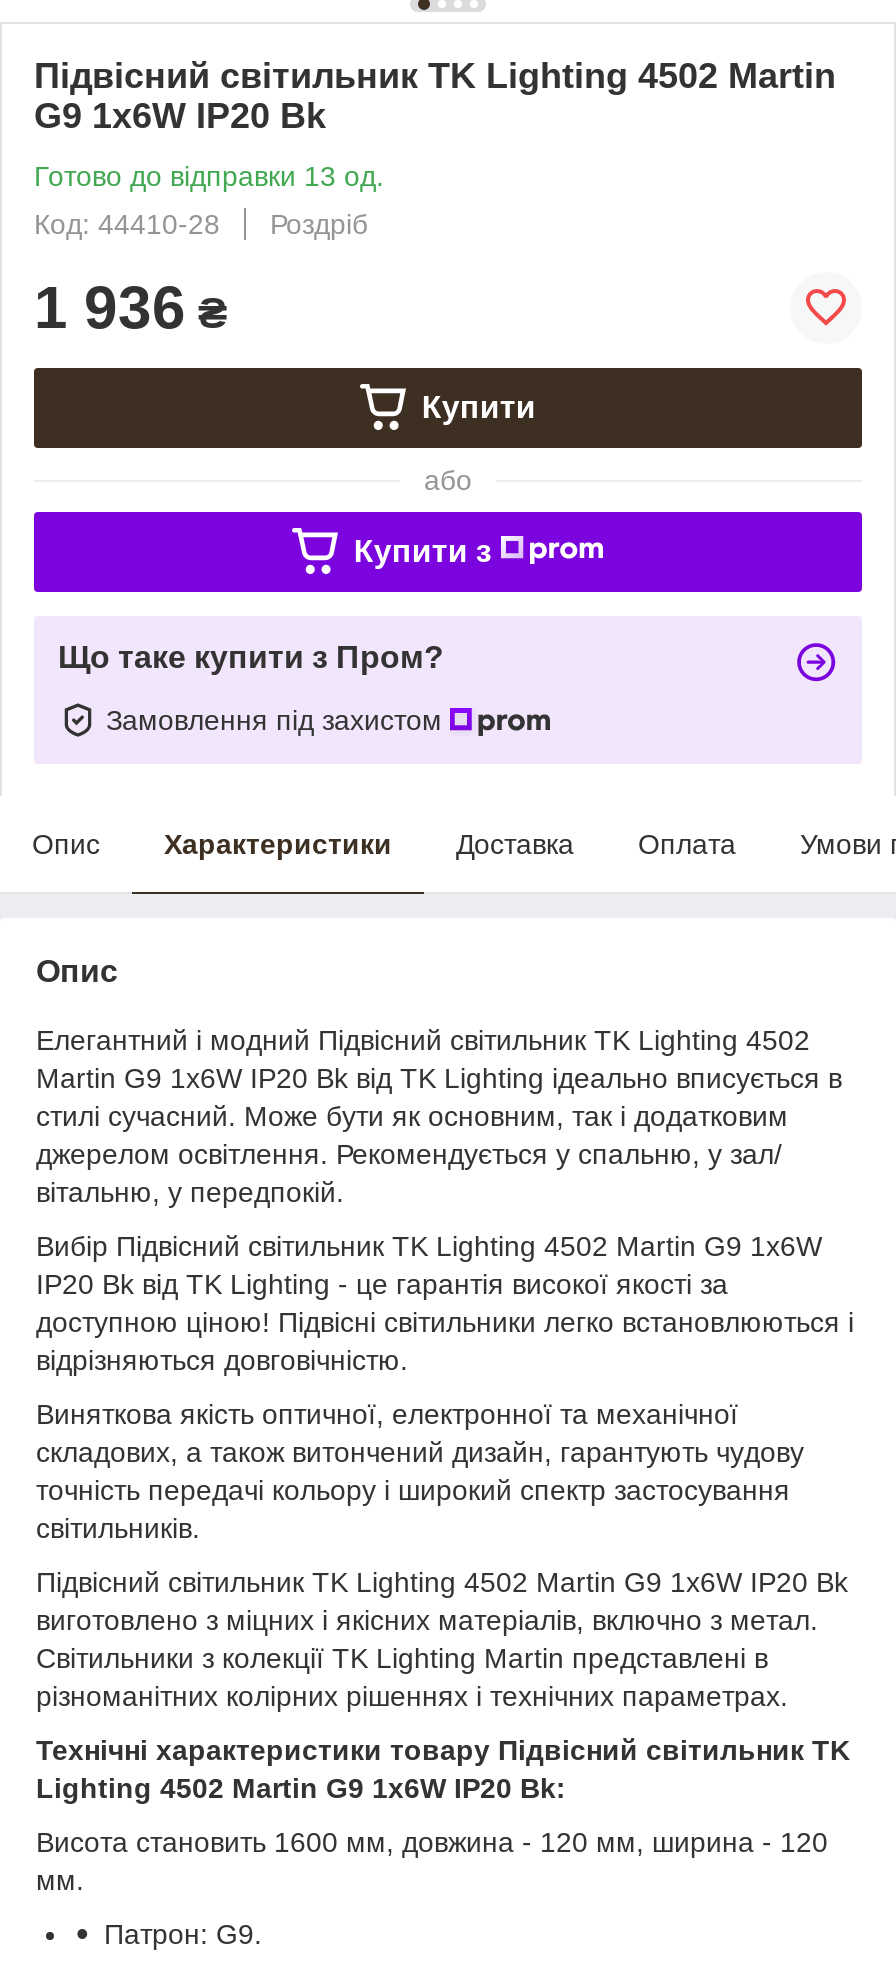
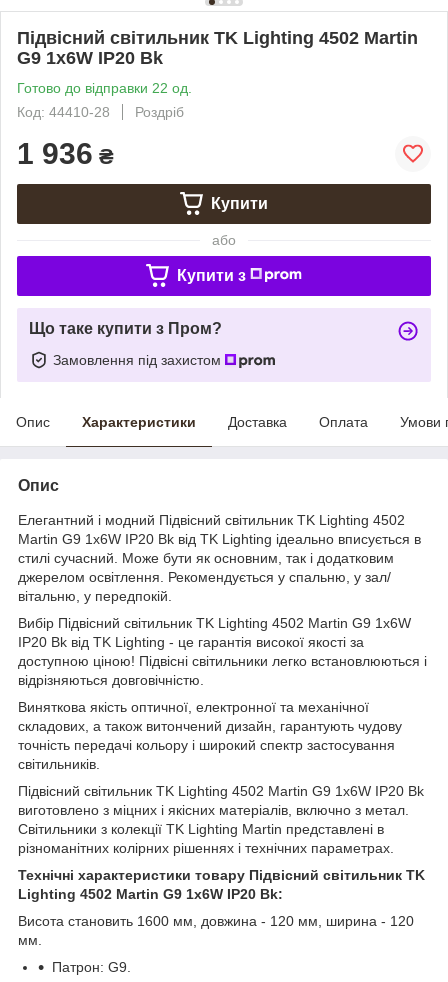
- Готово до відправки 13 од.
+ Готово до відправки 22 од.
